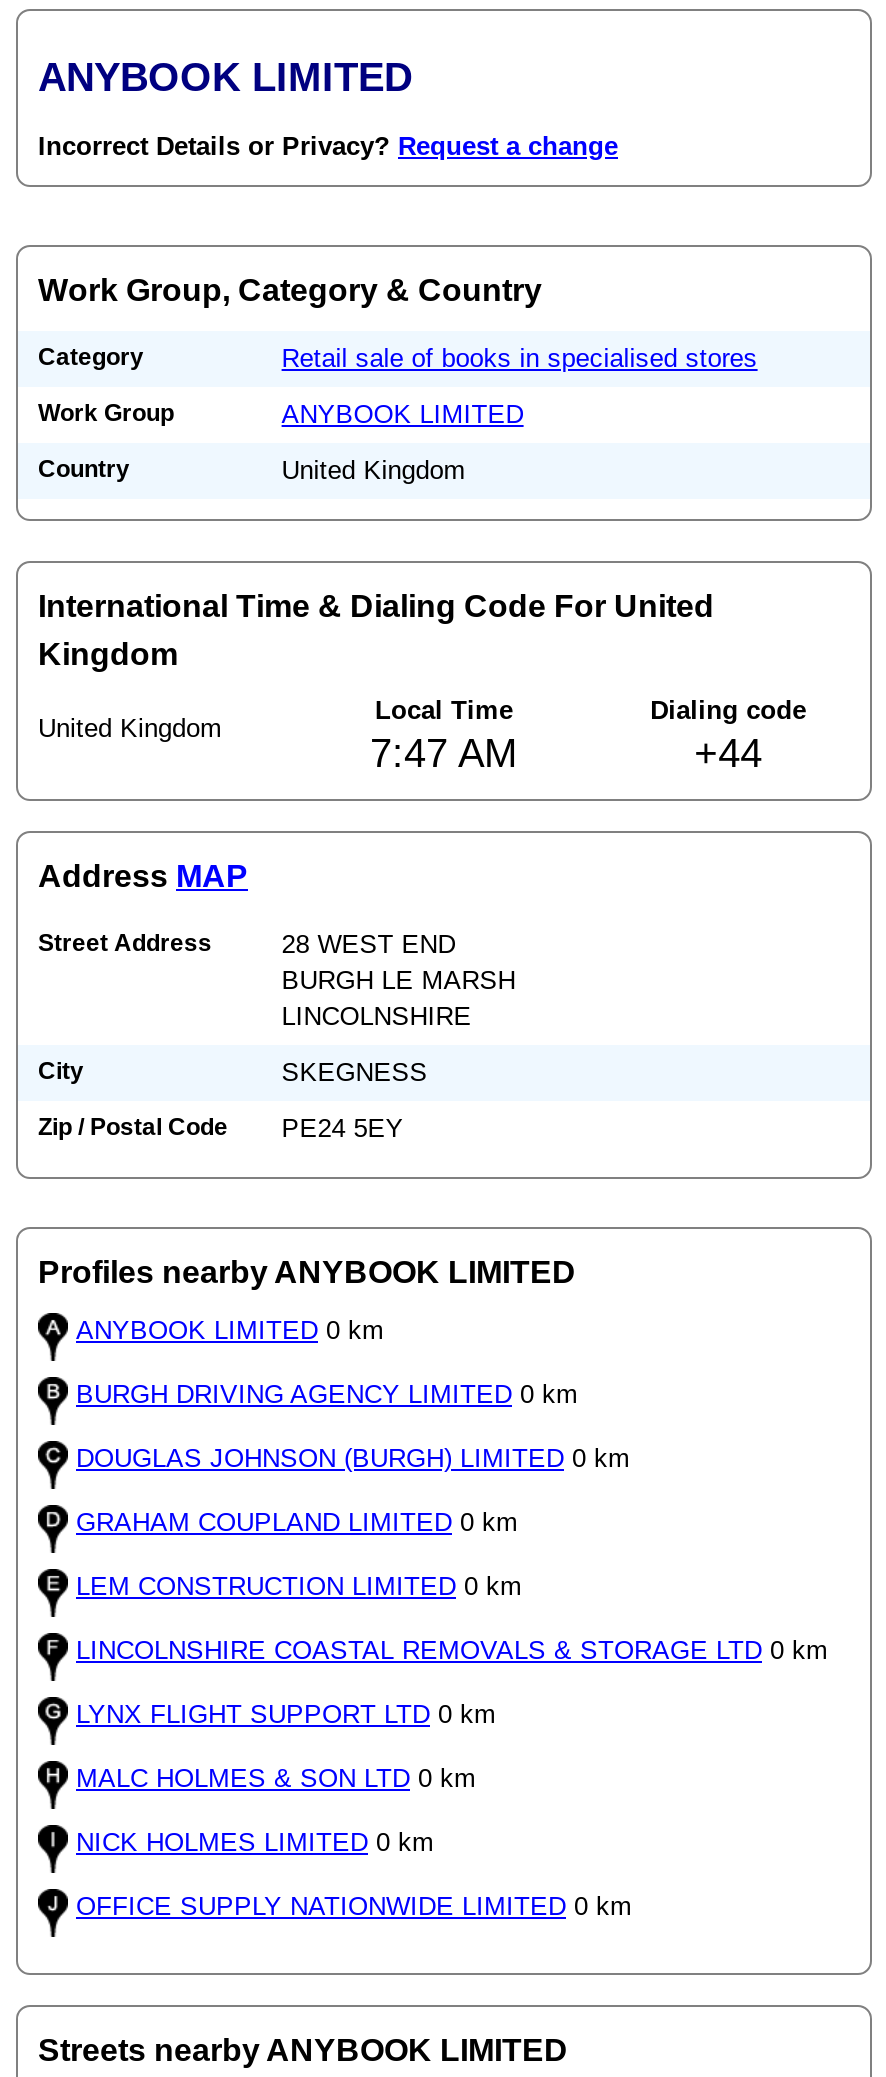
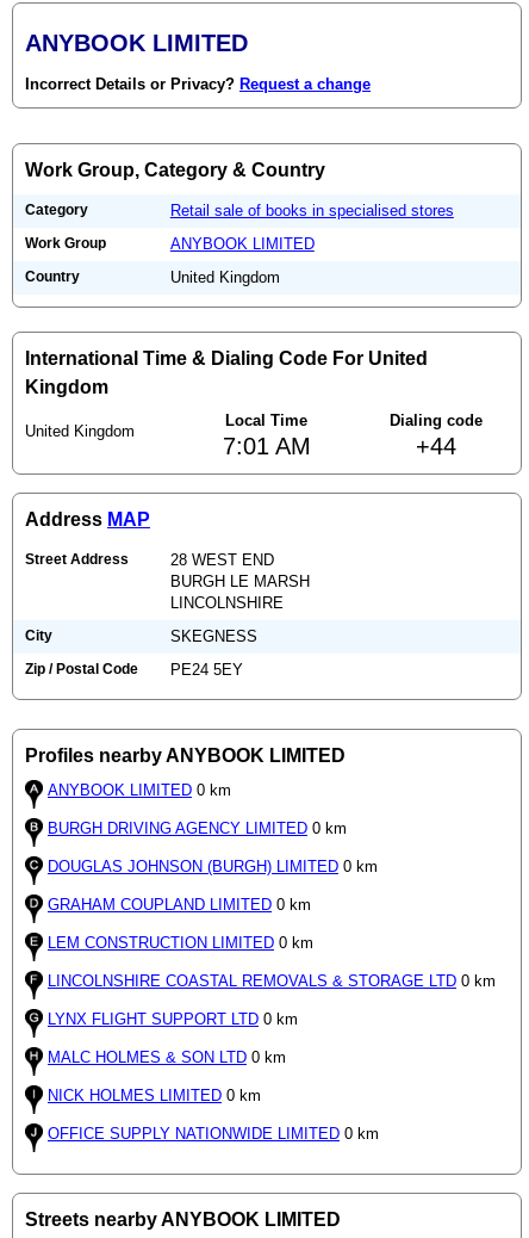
- 7:47 AM
+ 7:01 AM
